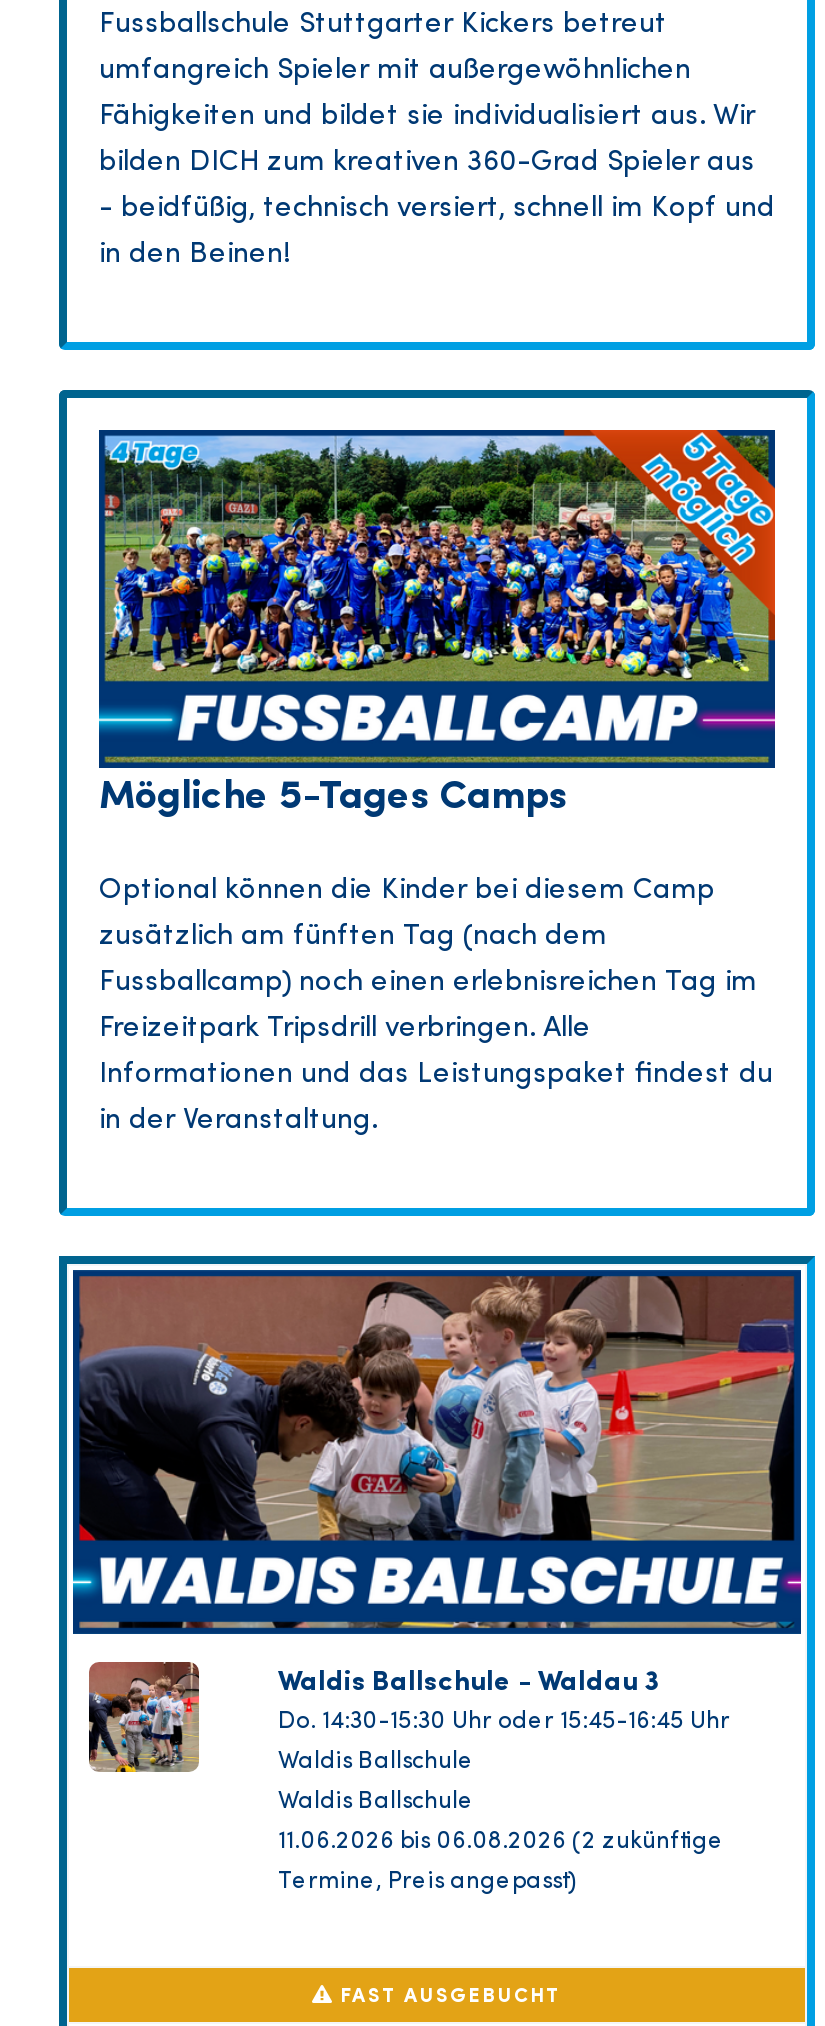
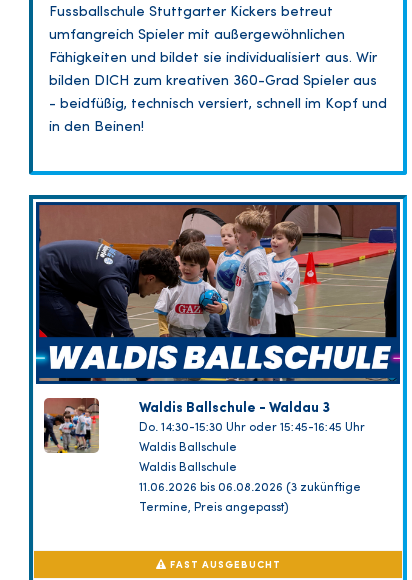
- [image]
- Mögliche 5-Tages Camps
- Optional können die Kinder bei diesem Camp
- zusätzlich am fünften Tag (nach dem
- Fussballcamp) noch einen erlebnisreichen Tag im
- Freizeitpark Tripsdrill verbringen. Alle
- Informationen und das Leistungspaket findest du
- in der Veranstaltung.

- 11.06.2026 bis 06.08.2026 (2 zukünftige
+ 11.06.2026 bis 06.08.2026 (3 zukünftige
